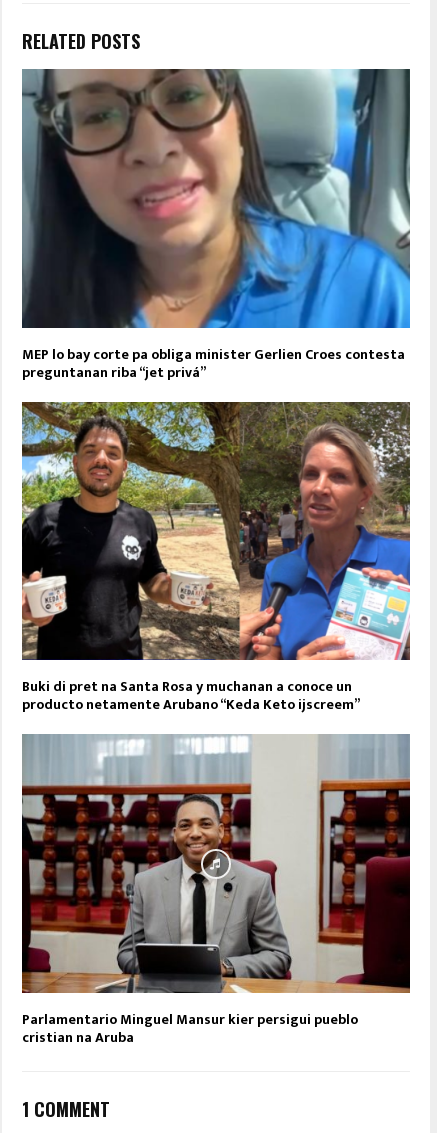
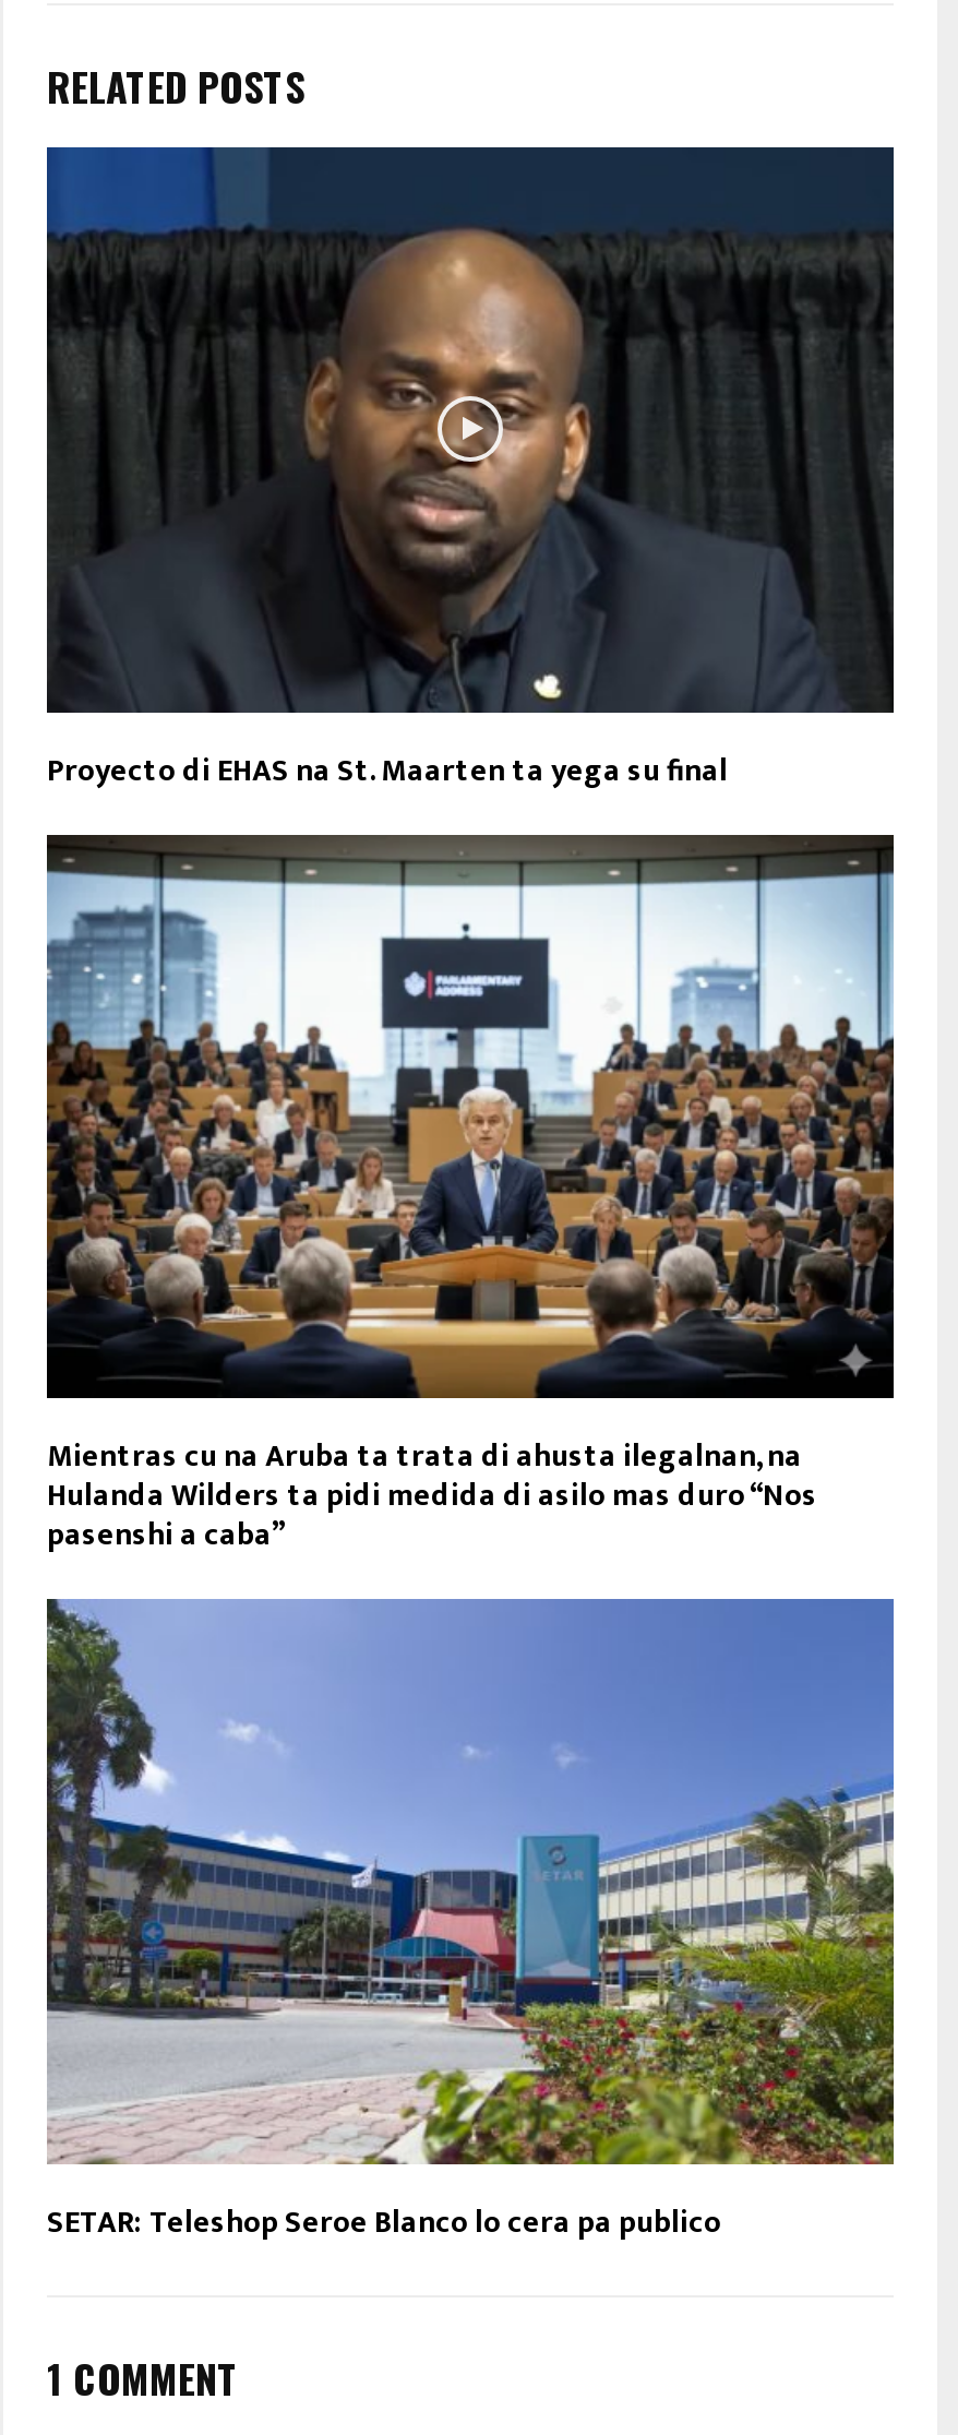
- [image]
- MEP lo bay corte pa obliga minister Gerlien Croes contesta
- preguntanan riba “jet privá”
+ [image]
+ Proyecto di EHAS na St. Maarten ta yega su final

- [image]
- Buki di pret na Santa Rosa y muchanan a conoce un
- producto netamente Arubano “Keda Keto ijscreem”
+ [image]
+ Mientras cu na Aruba ta trata di ahusta ilegalnan, na
+ Hulanda Wilders ta pidi medida di asilo mas duro “Nos
+ pasenshi a caba”

- [image]
- Parlamentario Minguel Mansur kier persigui pueblo
- cristian na Aruba
+ [image]
+ SETAR: Teleshop Seroe Blanco lo cera pa publico
